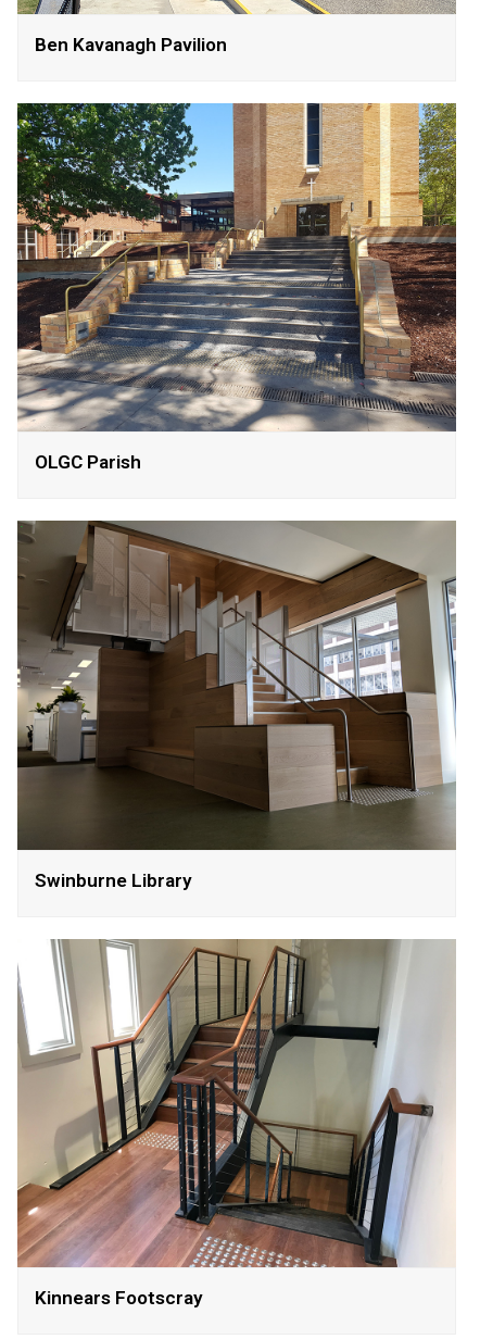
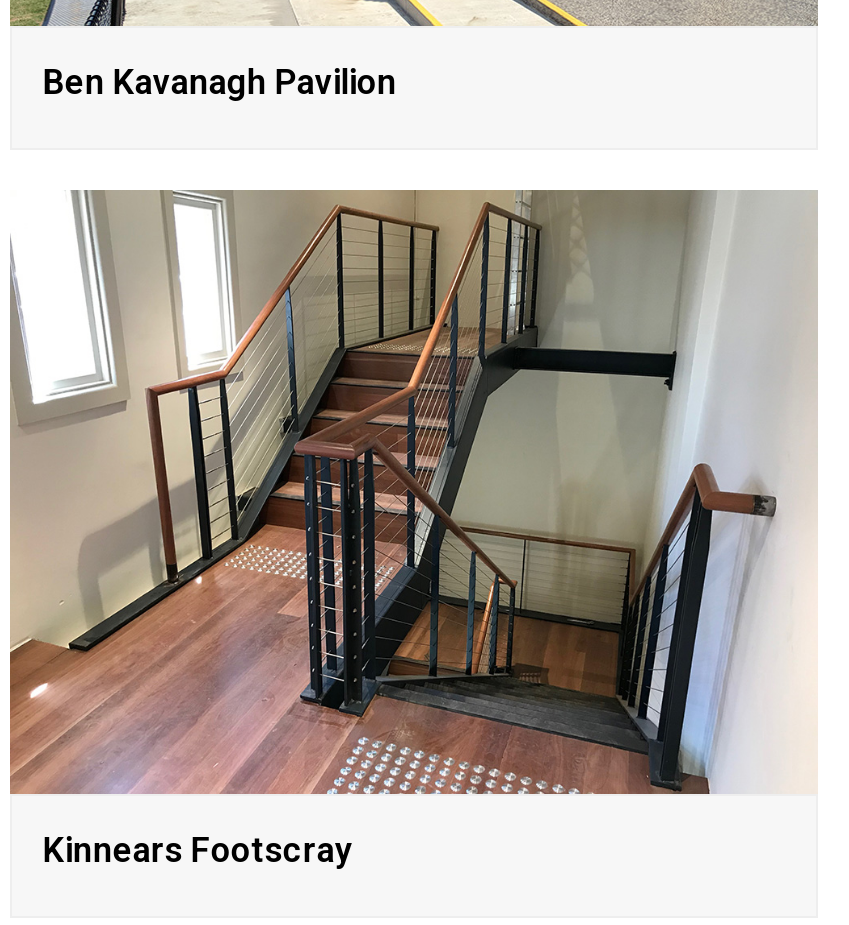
- [image]
- OLGC Parish

- [image]
- Swinburne Library
